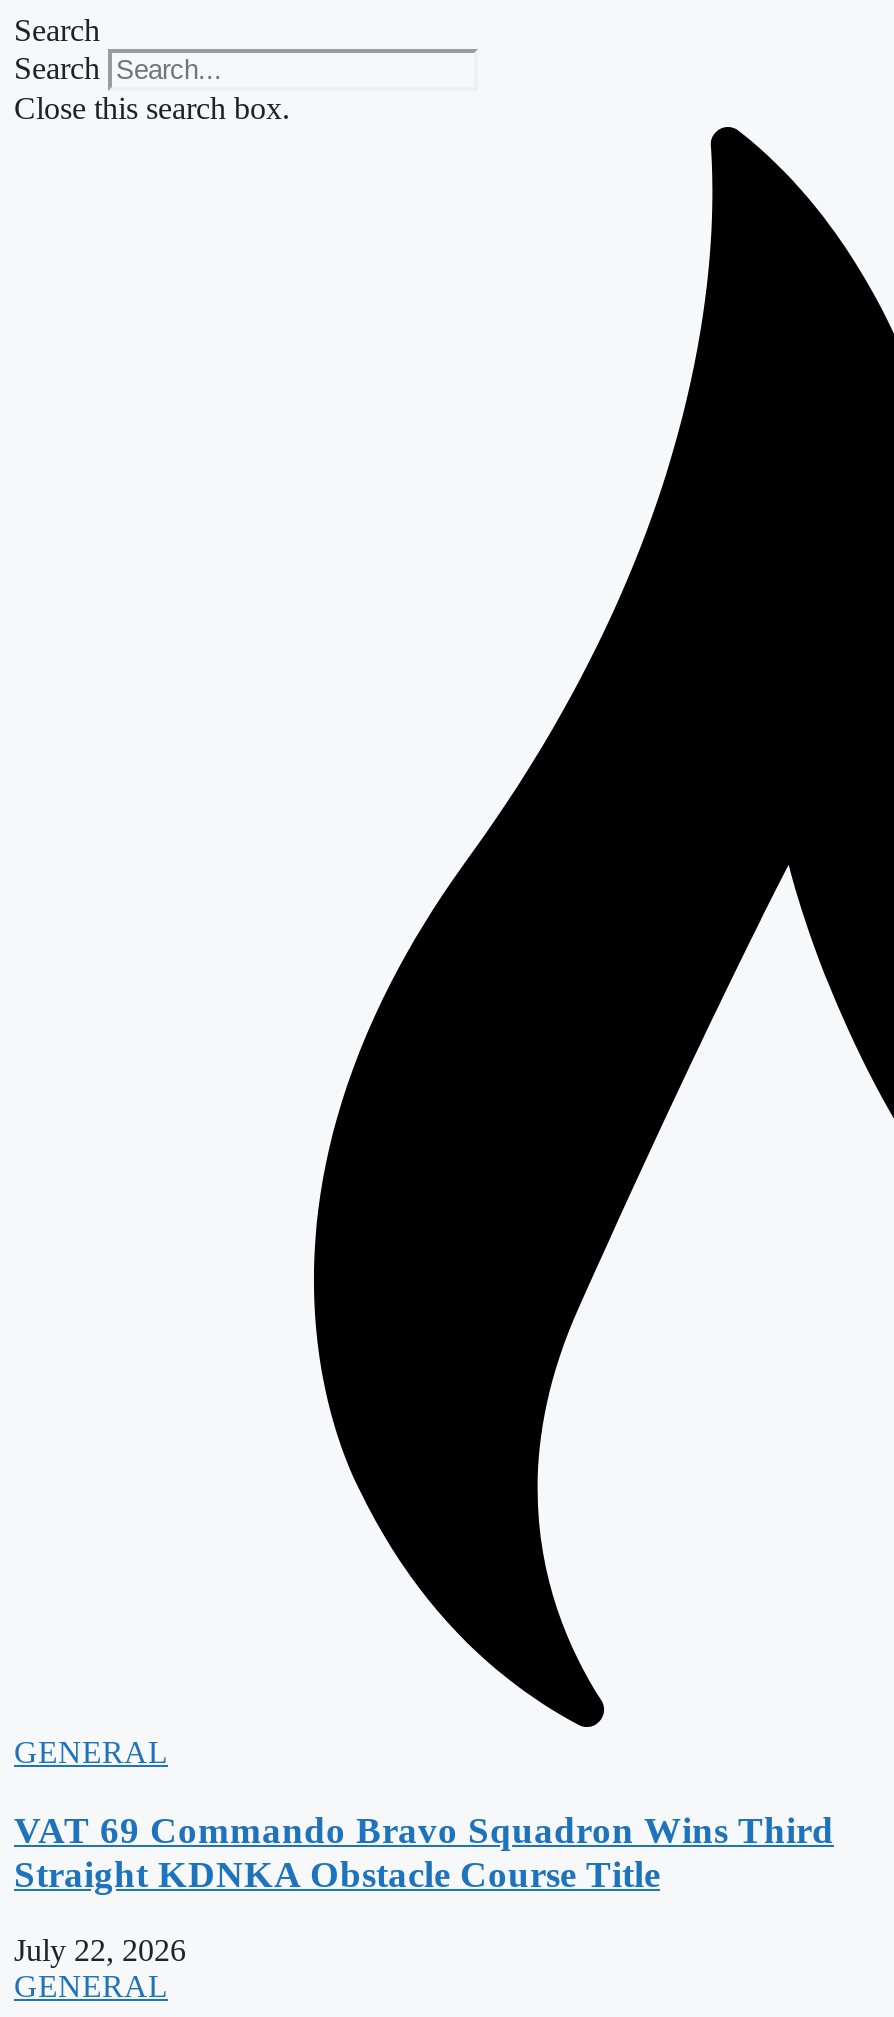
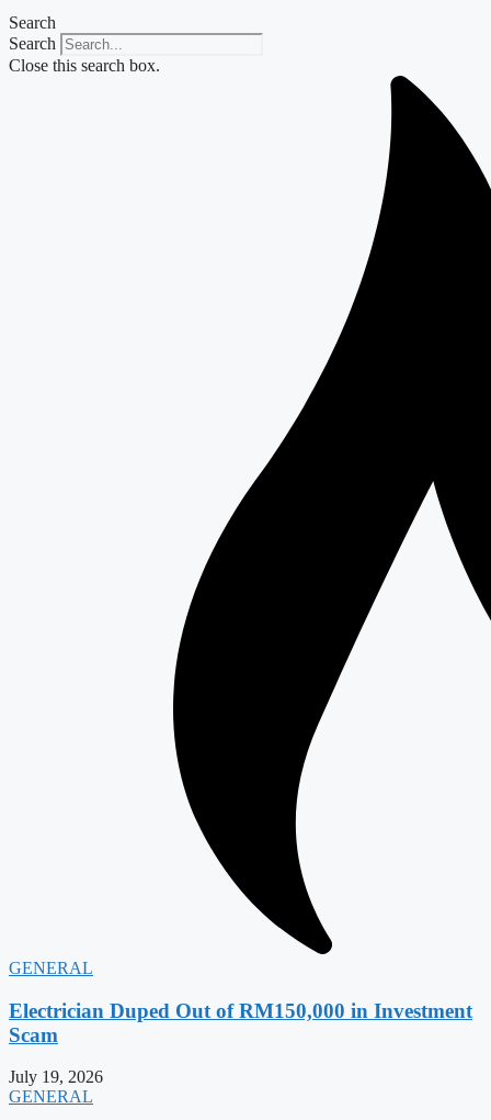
- VAT 69 Commando Bravo Squadron Wins Third
- Straight KDNKA Obstacle Course Title
+ Electrician Duped Out of RM150,000 in Investment
+ Scam

- July 22, 2026
+ July 19, 2026
